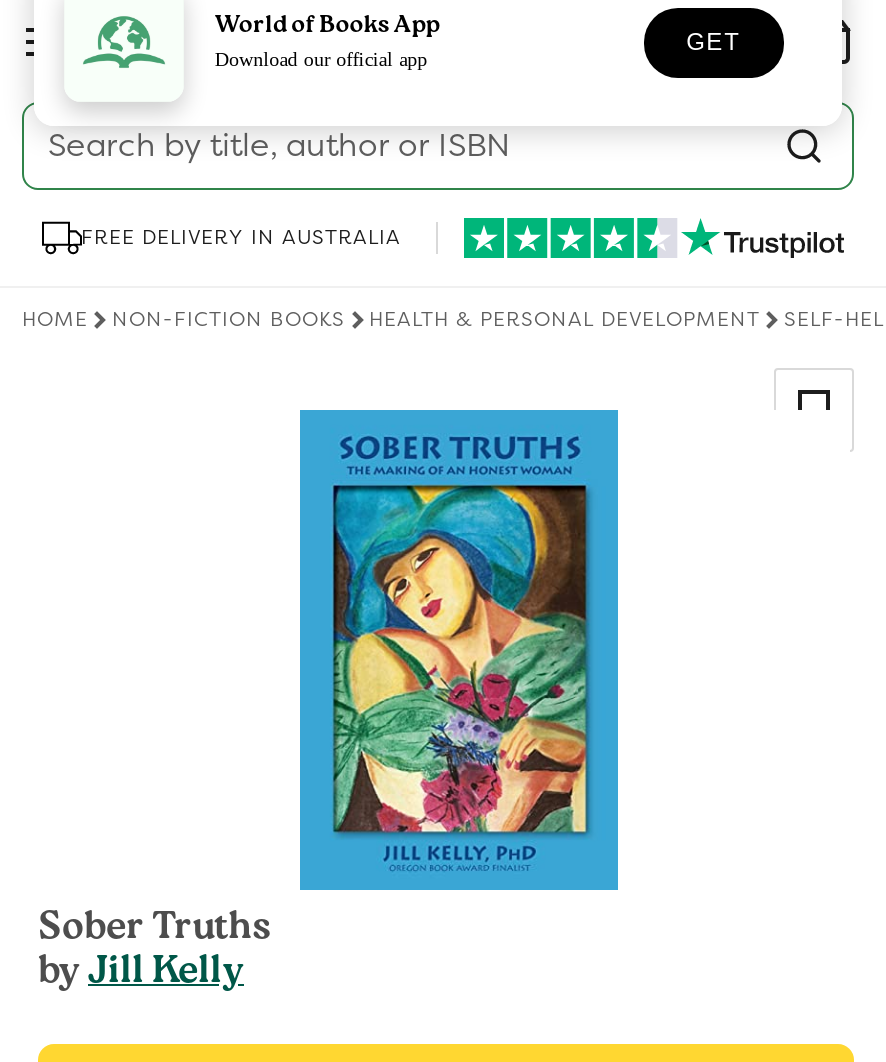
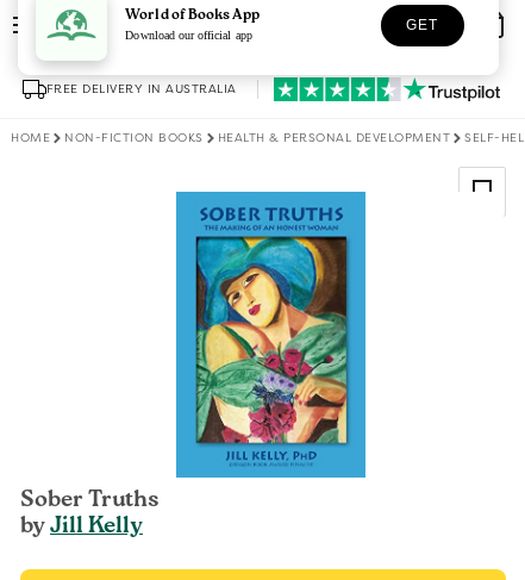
- Search by title, author or ISBN
